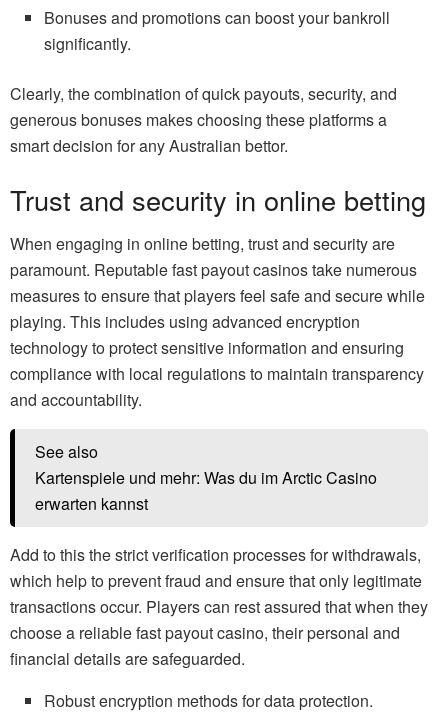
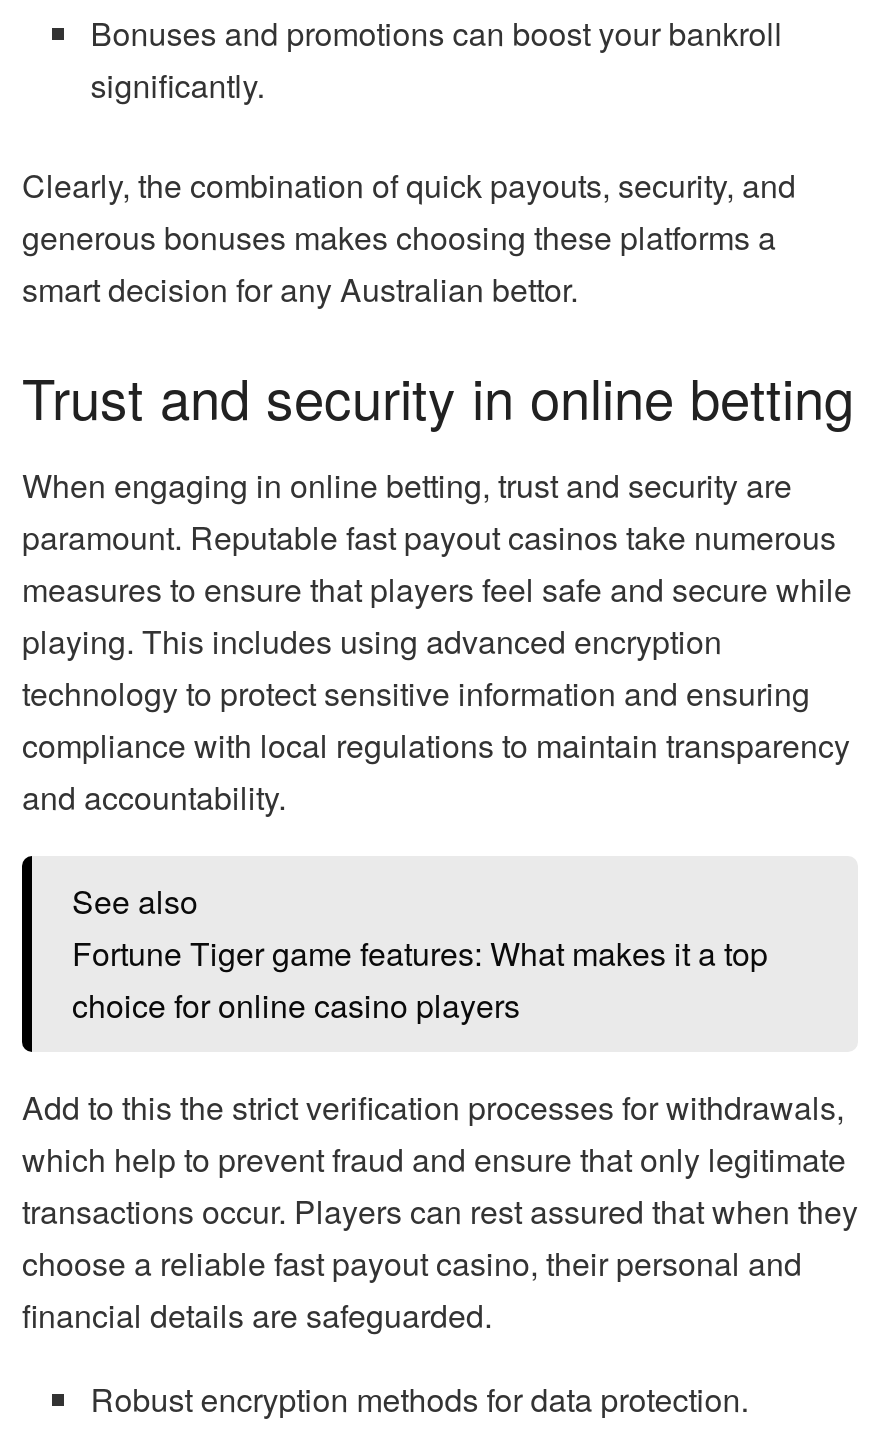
- Kartenspiele und mehr: Was du im Arctic Casino
- erwarten kannst
+ Fortune Tiger game features: What makes it a top
+ choice for online casino players
